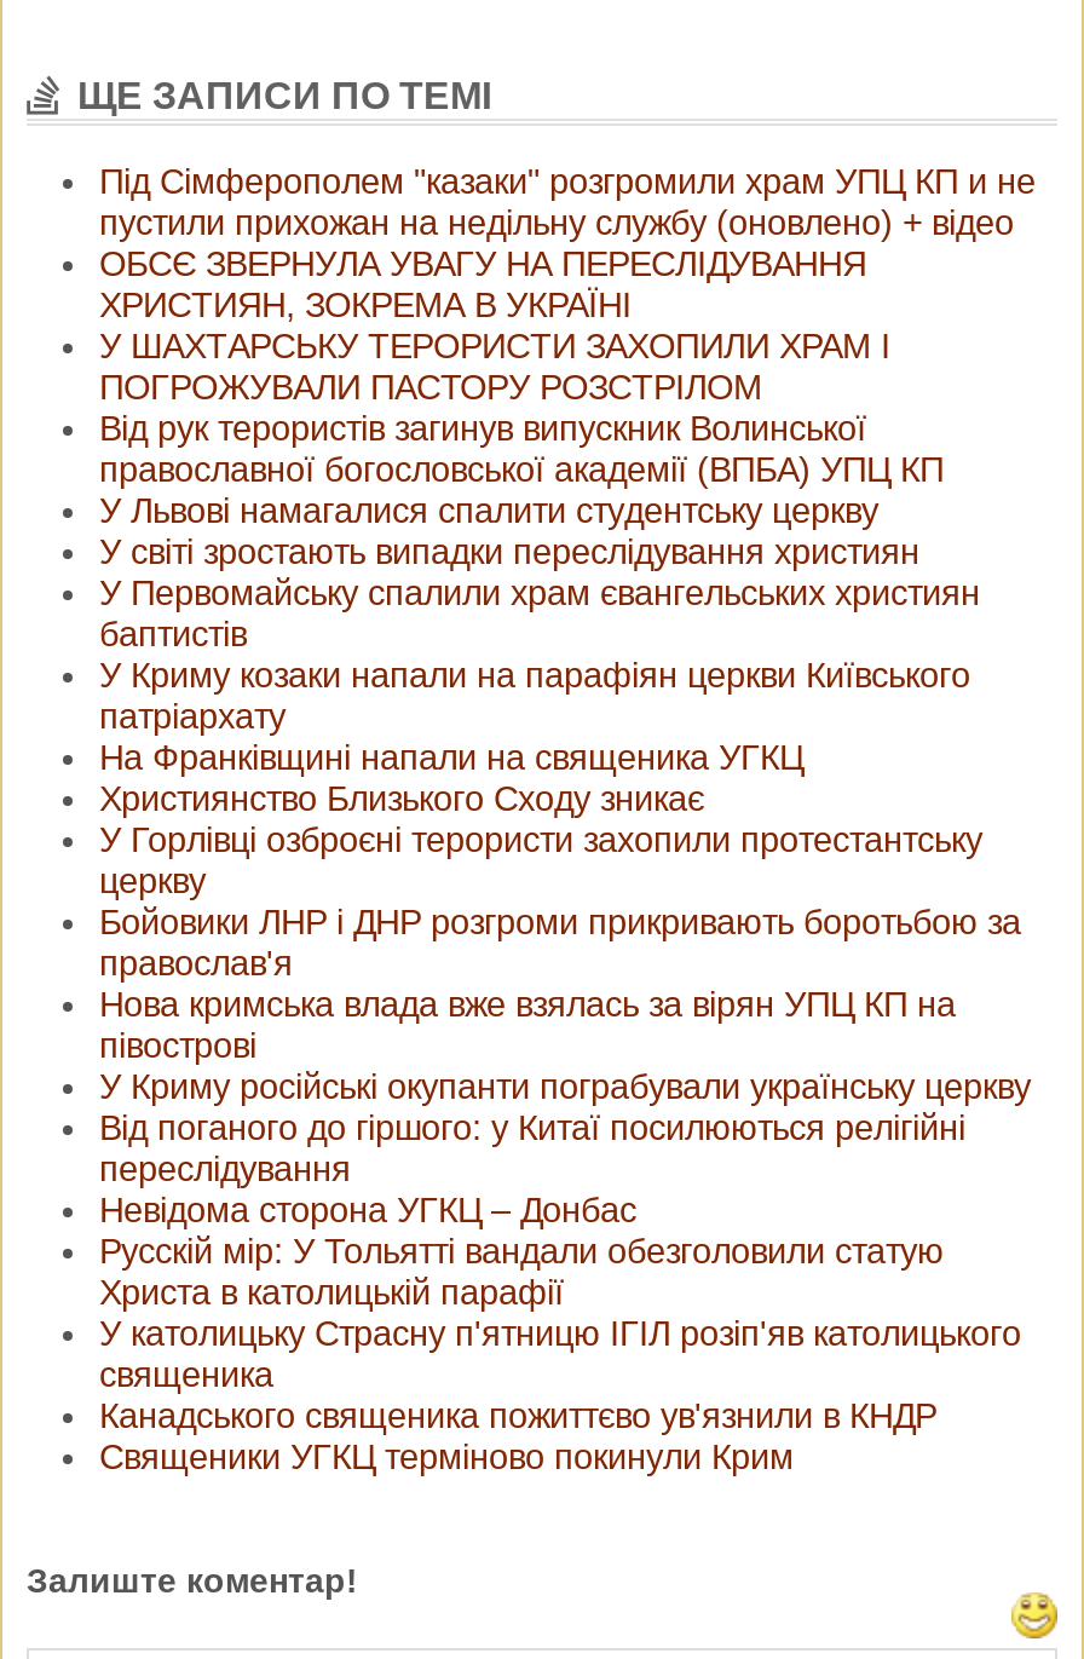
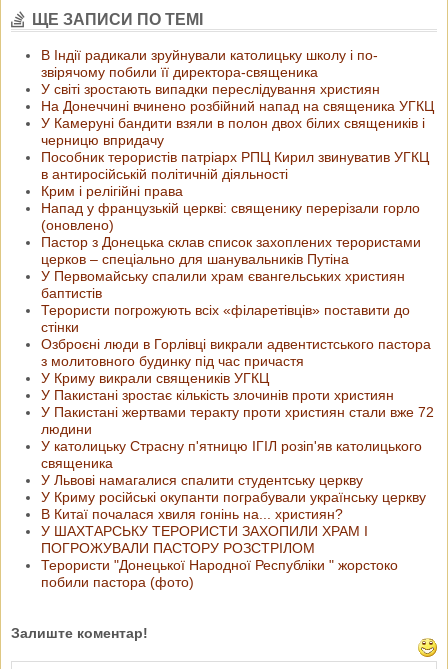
- Під Сімферополем "казаки" розгромили храм УПЦ КП и не
- пустили прихожан на недільну службу (оновлено) + відео
- ОБСЄ ЗВЕРНУЛА УВАГУ НА ПЕРЕСЛІДУВАННЯ
- ХРИСТИЯН, ЗОКРЕМА В УКРАЇНІ
- Від рук терористів загинув випускник Волинської
- православної богословської академії (ВПБА) УПЦ КП
+ В Індії радикали зруйнували католицьку школу і по-
+ звірячому побили її директора-священика

moved down: У ШАХТАРСЬКУ ТЕРОРИСТИ ЗАХОПИЛИ ХРАМ І | ПОГРОЖУВАЛИ ПАСТОРУ РОЗСТРІЛОМ

moved down: У Львові намагалися спалити студентську церкву

moved up: У світі зростають випадки переслідування християн

+ На Донеччині вчинено розбійний напад на священика УГКЦ
+ У Камеруні бандити взяли в полон двох білих священиків і
+ черницю впридачу
+ Пособник терористів патріарх РПЦ Кирил звинуватив УГКЦ
+ в антиросійській політичній діяльності
+ Крим і релігійні права
+ Напад у французькій церкві: священику перерізали горло
+ (оновлено)
+ Пастор з Донецька склав список захоплених терористами
+ церков – спеціально для шанувальників Путіна

moved down: У Первомайську спалили храм євангельських християн | баптистів

- У Криму козаки напали на парафіян церкви Київського
- патріархату
- На Франківщині напали на священика УГКЦ
- Християнство Близького Сходу зникає
- У Горлівці озброєні терористи захопили протестантську
- церкву
- Бойовики ЛНР і ДНР розгроми прикривають боротьбою за
- православ'я
- Нова кримська влада вже взялась за вірян УПЦ КП на
- півострові
- Від поганого до гіршого: у Китаї посилюються релігійні
- переслідування
- Невідома сторона УГКЦ – Донбас
- Русскій мір: У Тольятті вандали обезголовили статую
- Христа в католицькій парафії
+ Терористи погрожують всіх «філаретівців» поставити до
+ стінки
+ Озброєні люди в Горлівці викрали адвентистського пастора
+ з молитовного будинку під час причастя
+ У Криму викрали священиків УГКЦ
+ У Пакистані зростає кількість злочинів проти християн
+ У Пакистані жертвами теракту проти християн стали вже 72
+ людини

moved down: У Криму російські окупанти пограбували українську церкву

moved up: У католицьку Страсну п'ятницю ІГІЛ розіп'яв католицького | священика

- Канадського священика пожиттєво ув'язнили в КНДР
- Священики УГКЦ терміново покинули Крим
+ В Китаї почалася хвиля гонінь на... християн?
+ Терористи "Донецької Народної Республіки " жорстоко
+ побили пастора (фото)
